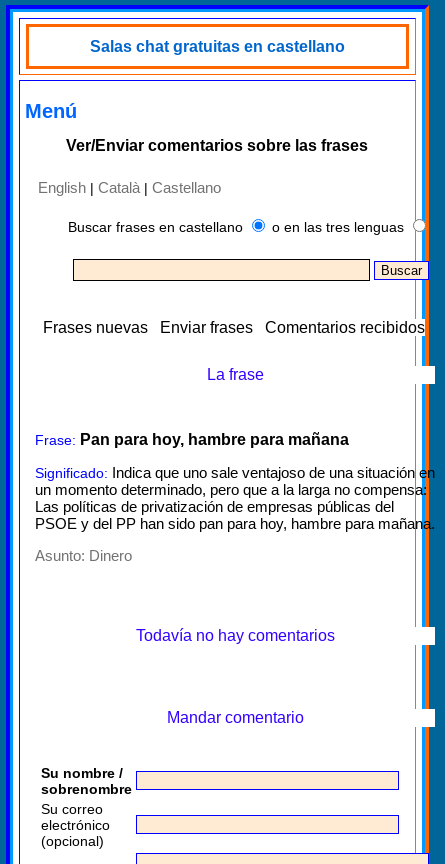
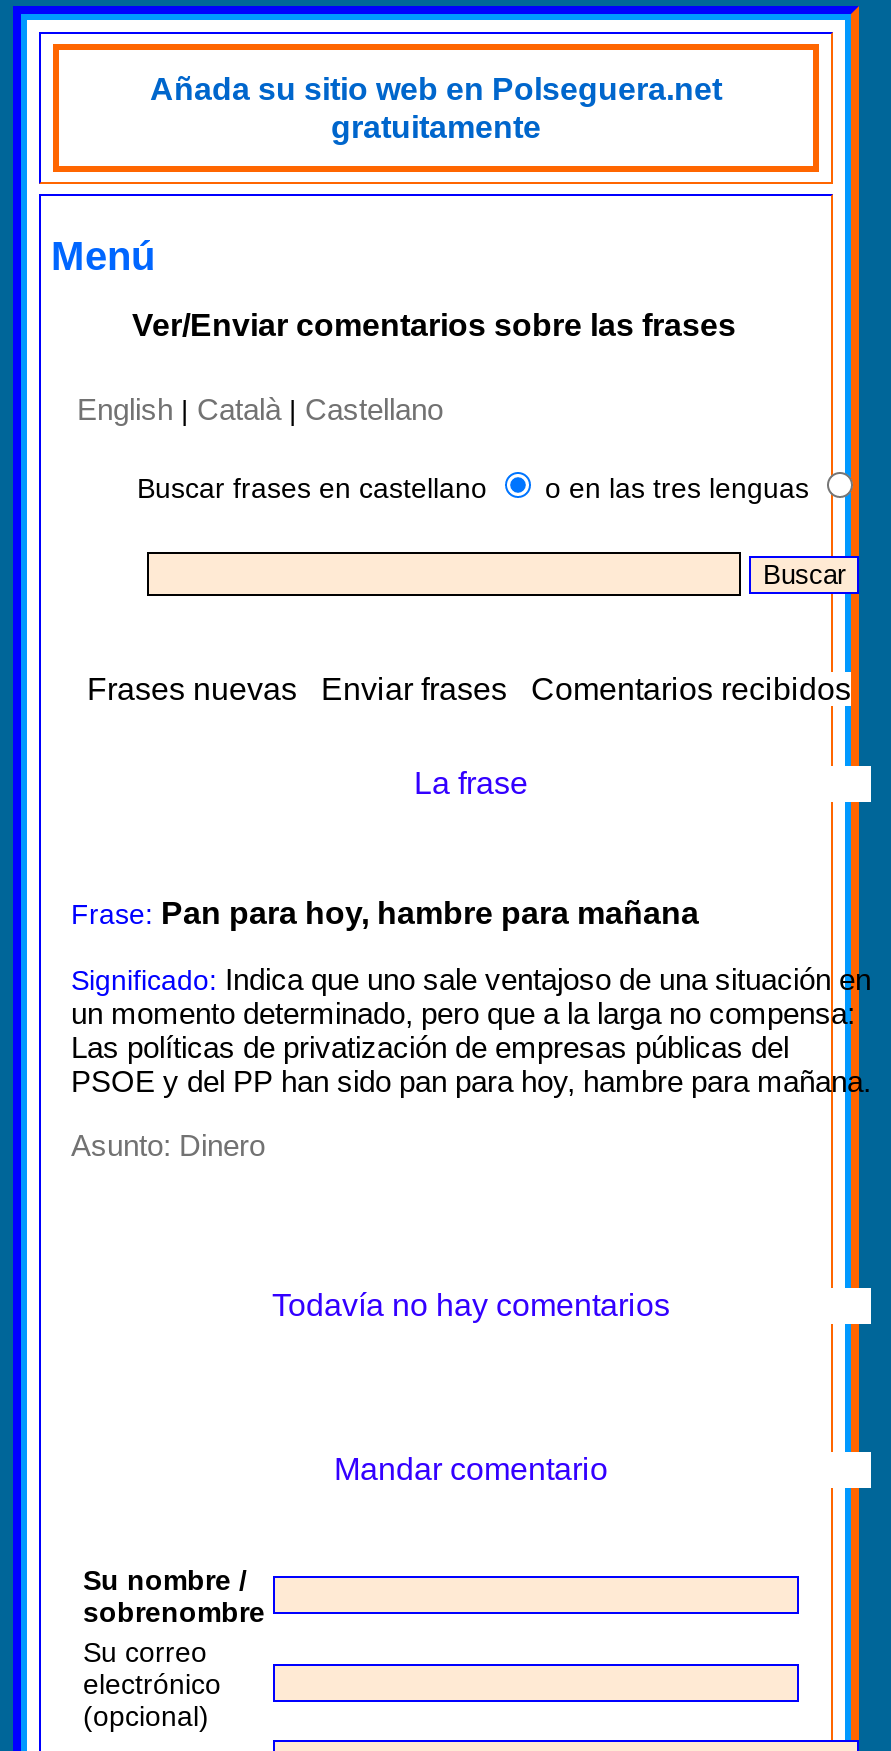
- Salas chat gratuitas en castellano
+ Añada su sitio web en Polseguera.net
+ gratuitamente
